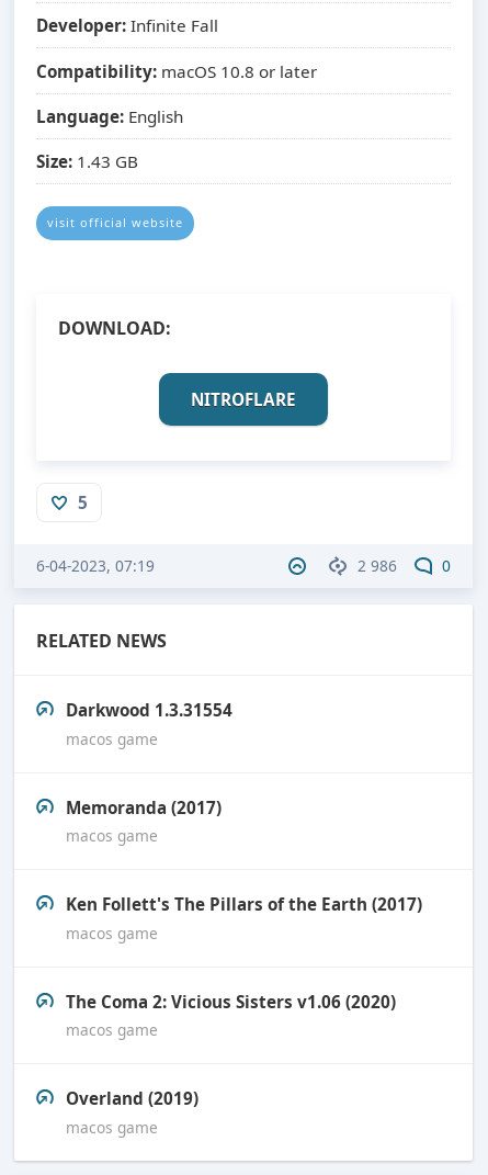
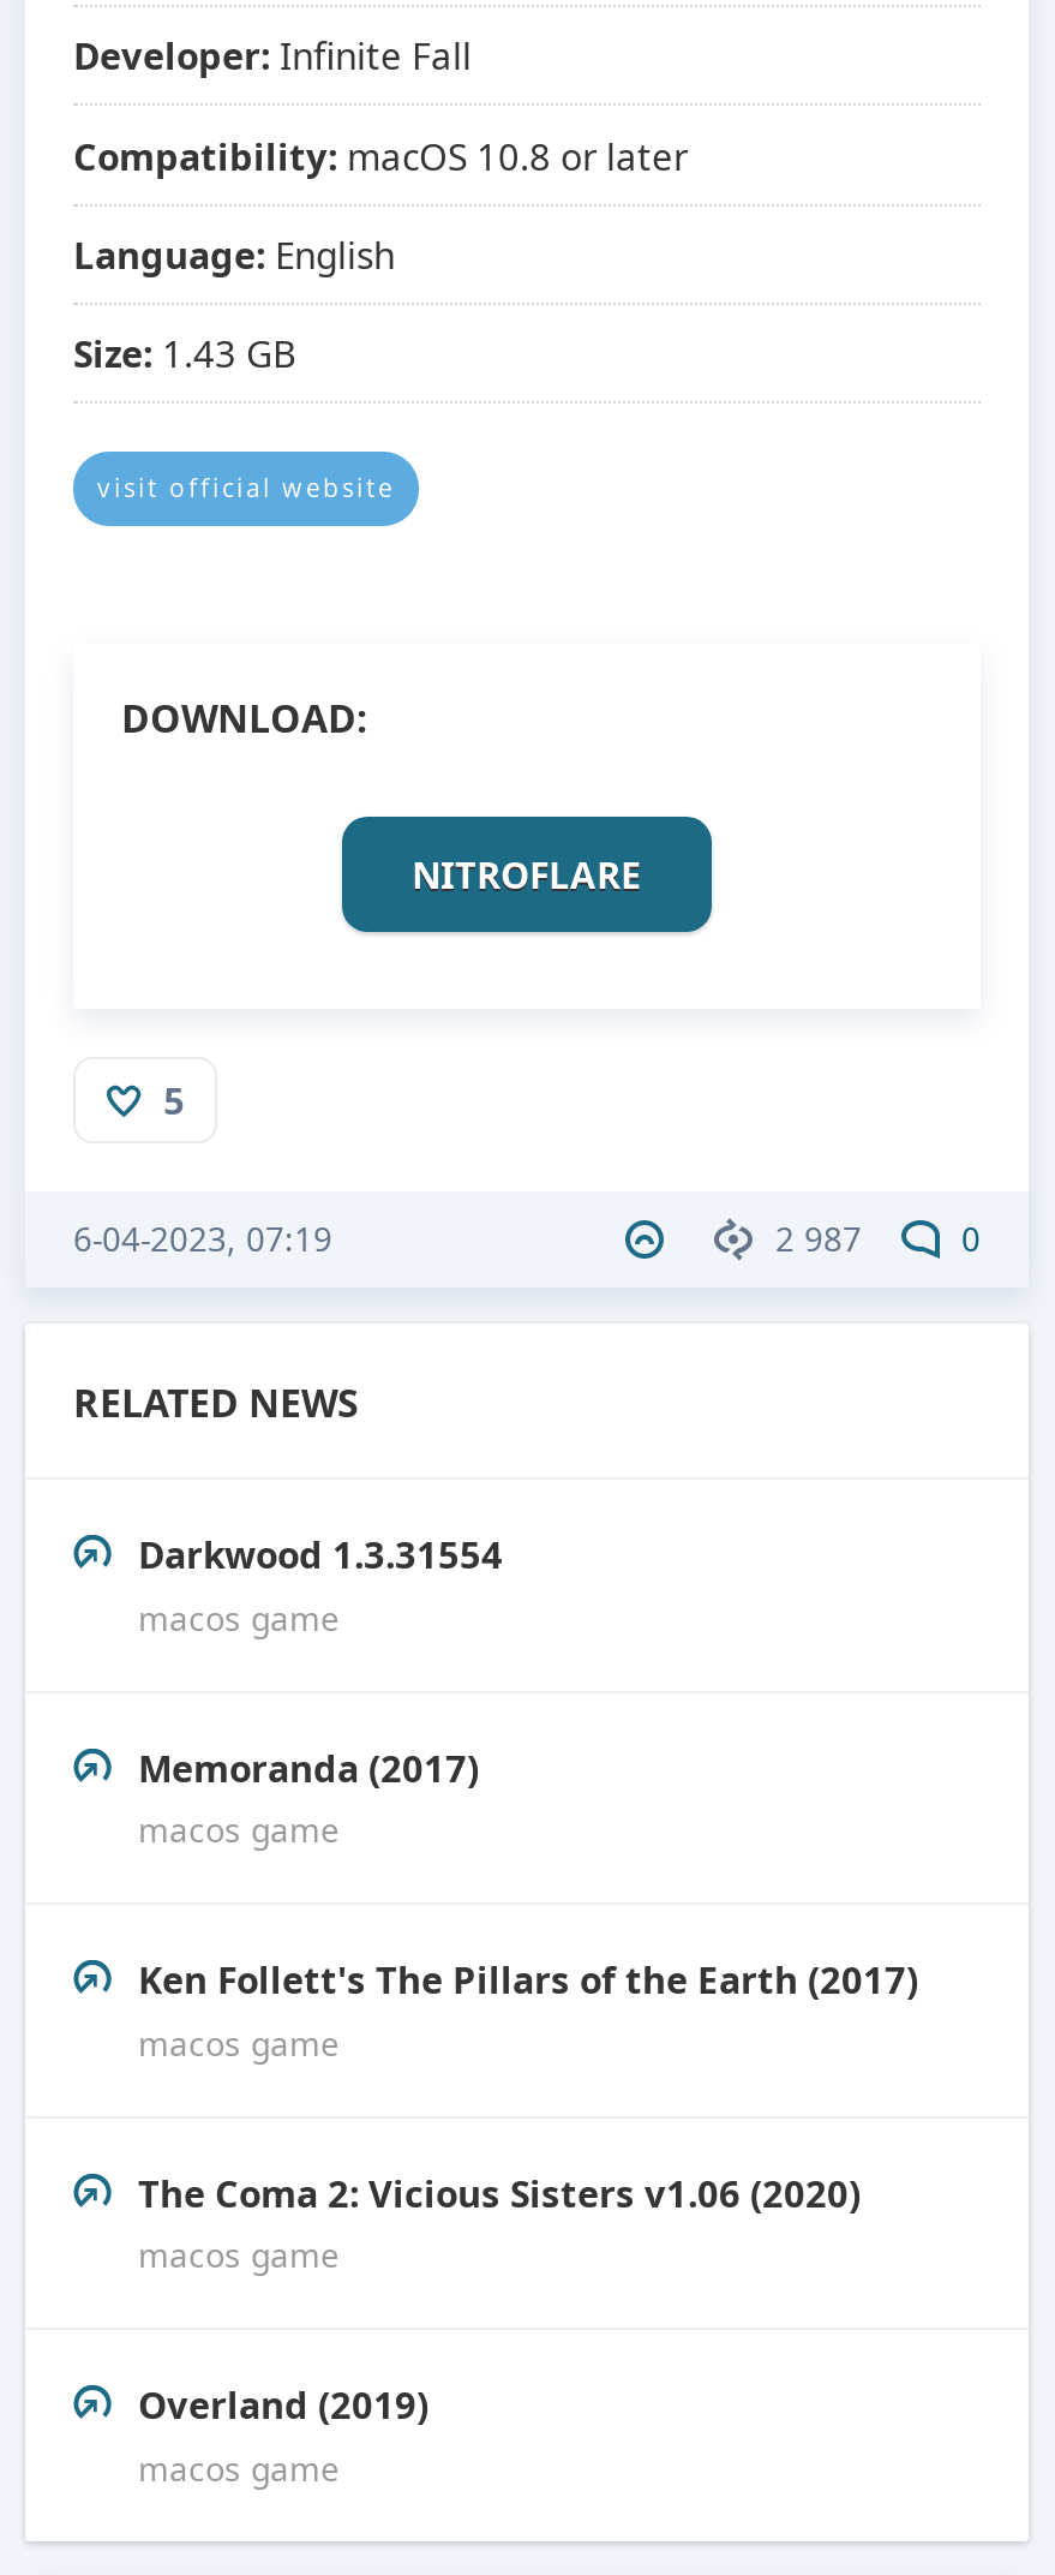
- 2 986 0
+ 2 987 0
